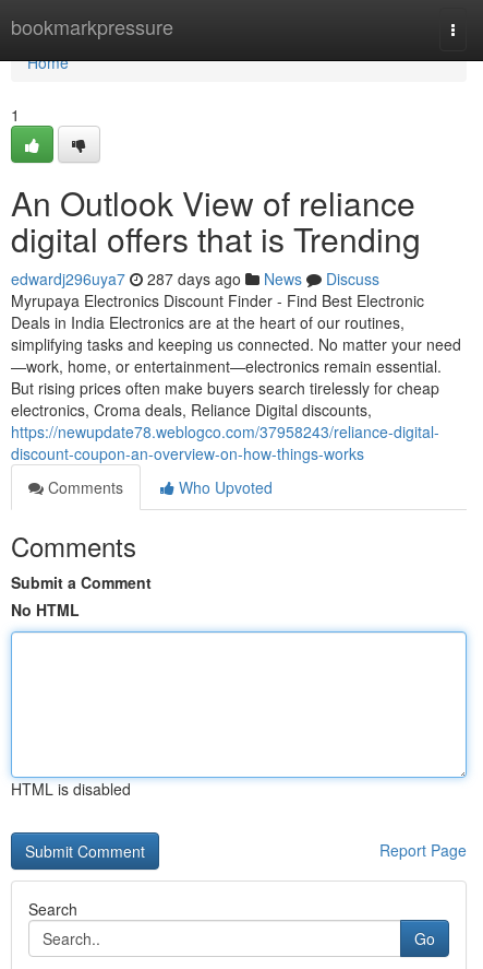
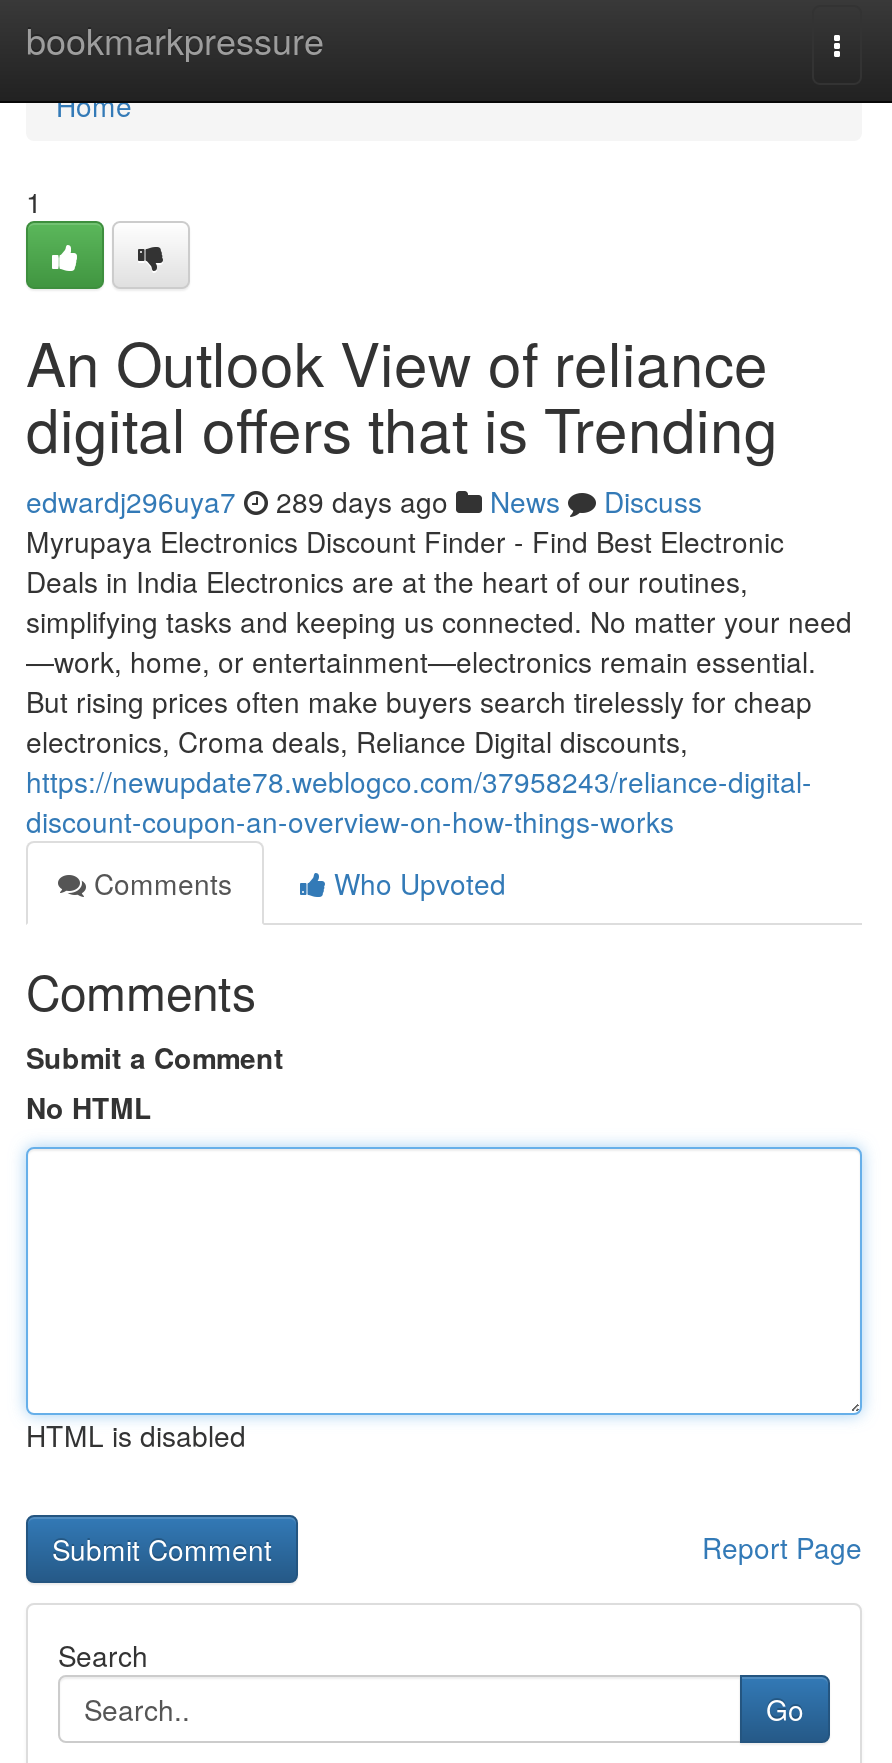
- edwardj296uya7 287 days ago News Discuss
+ edwardj296uya7 289 days ago News Discuss
